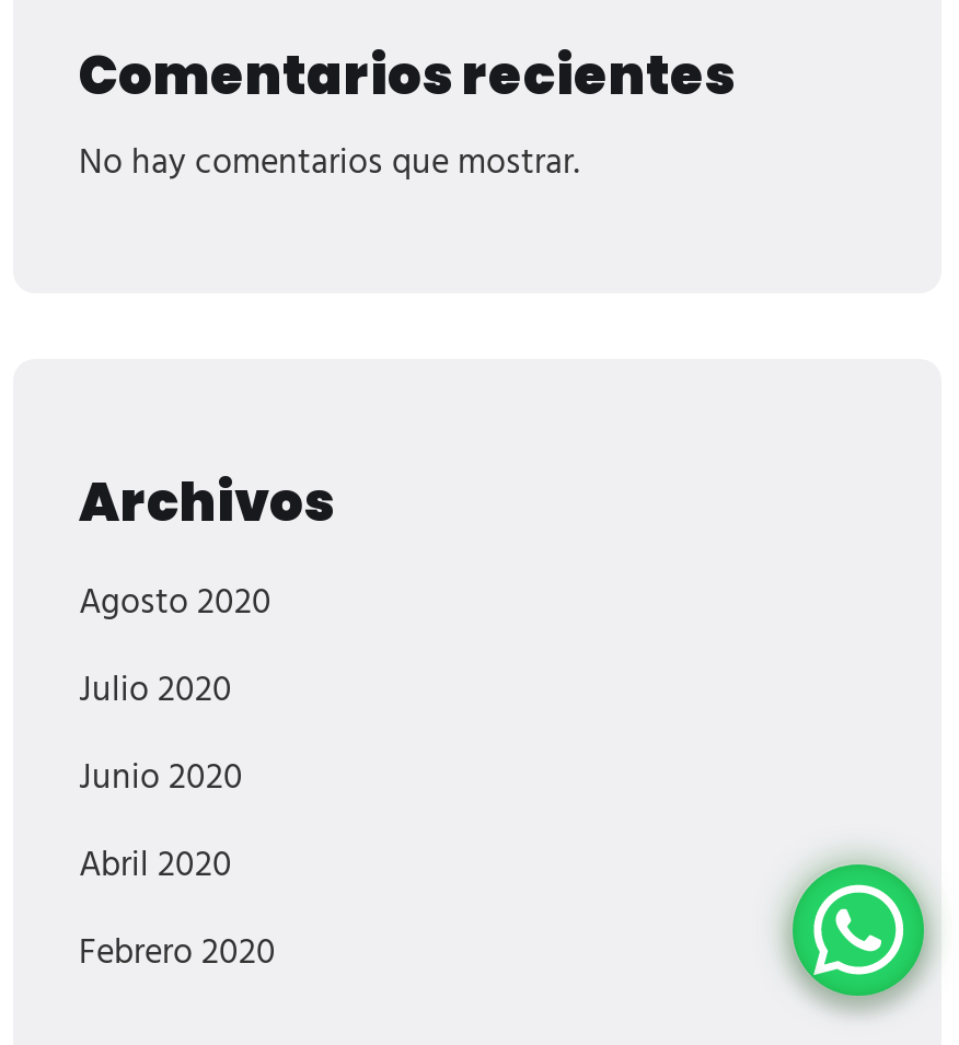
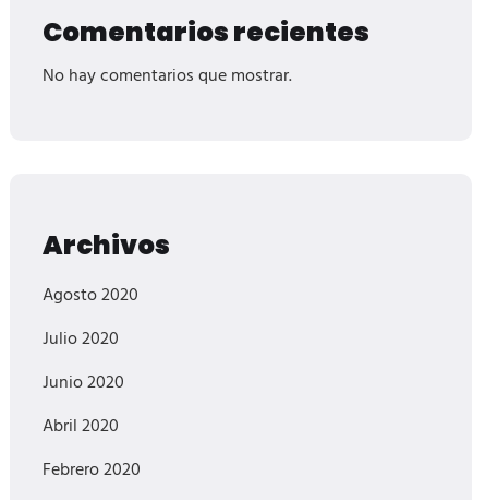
- [image]
